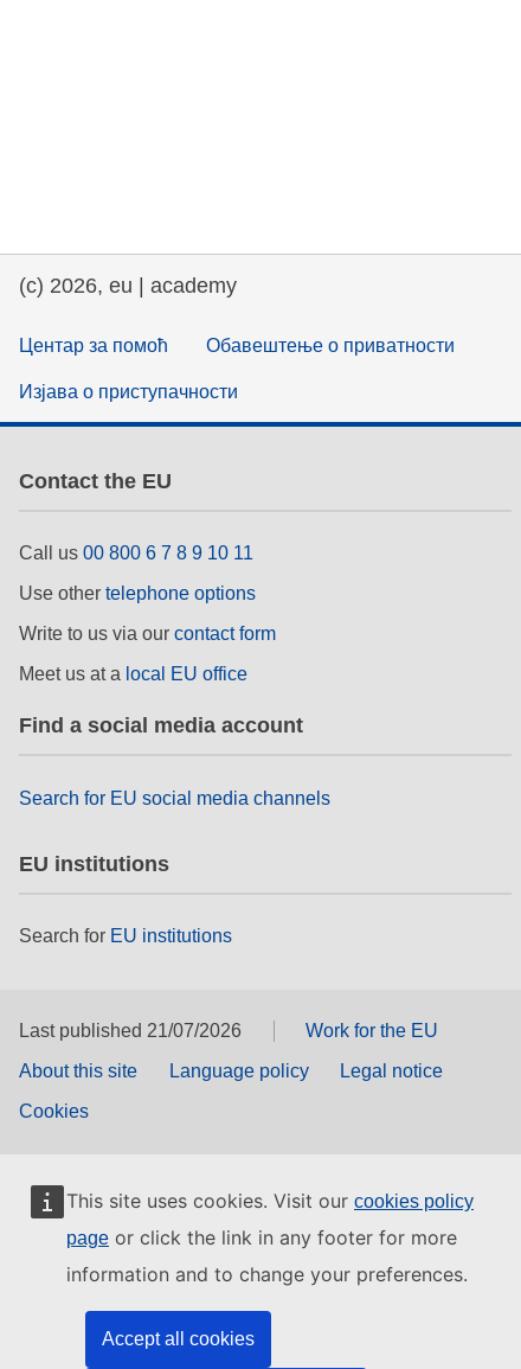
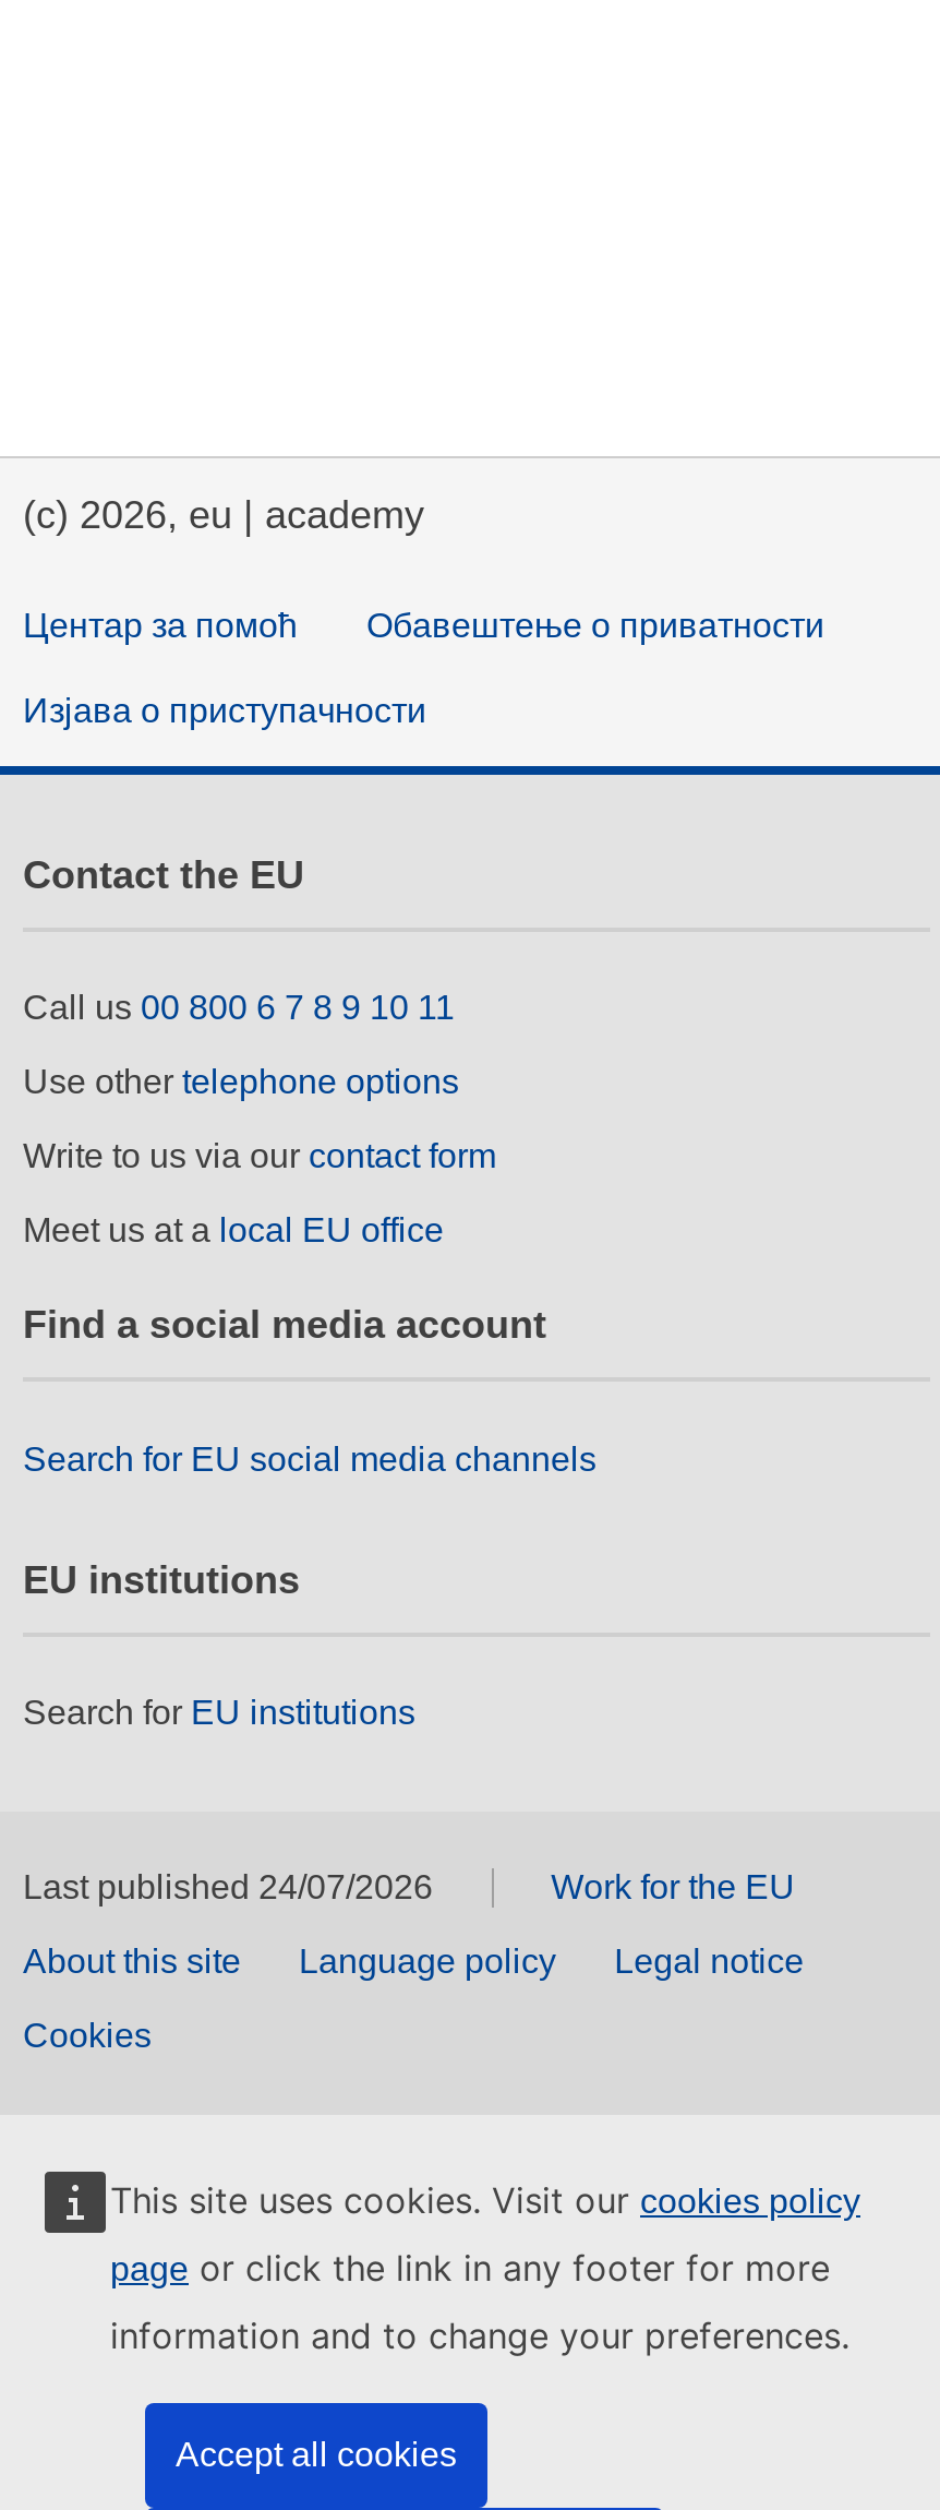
- Last published 21/07/2026
+ Last published 24/07/2026
